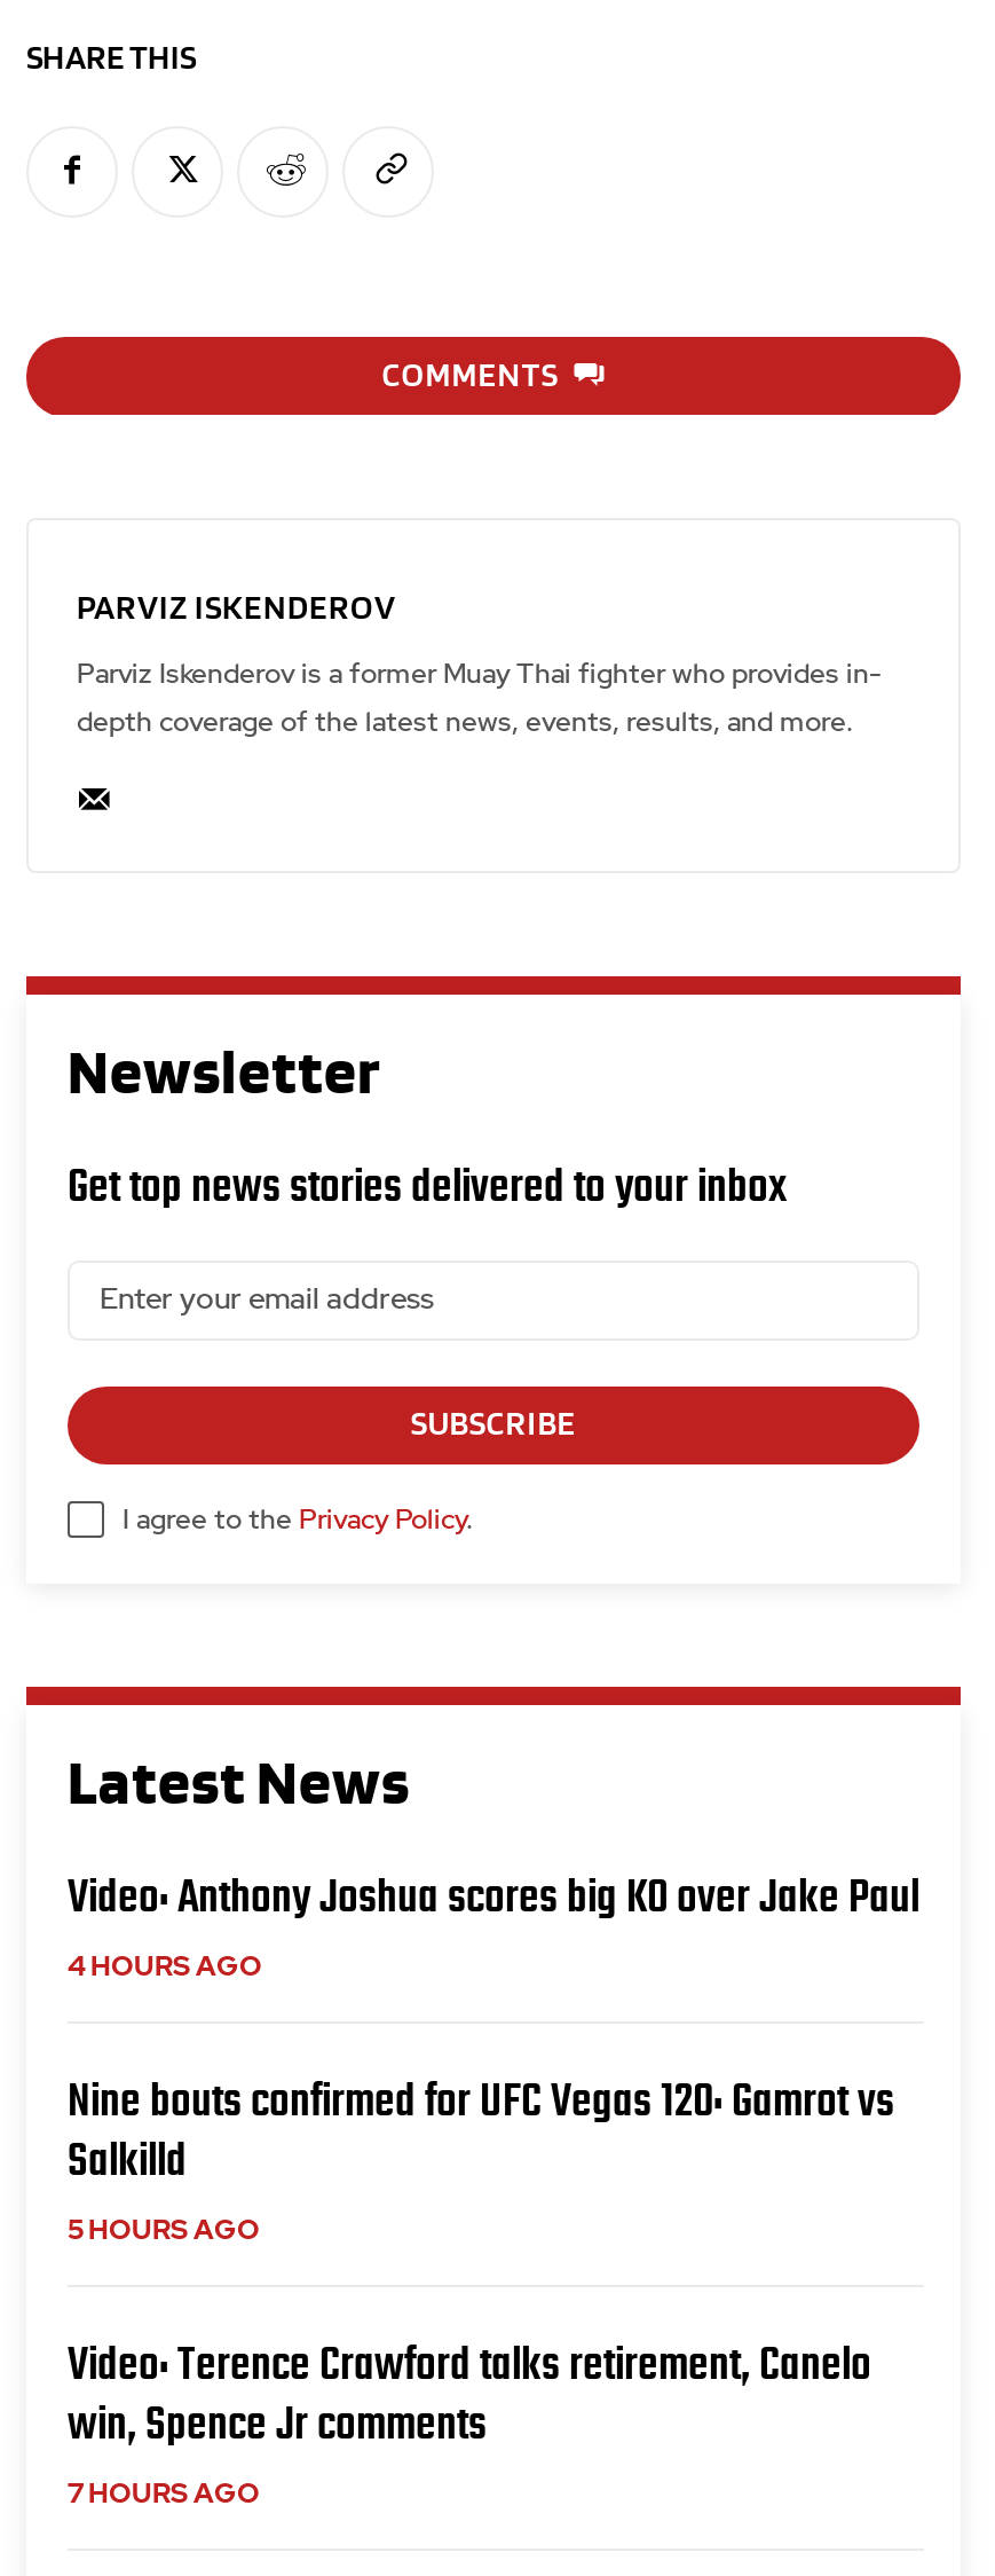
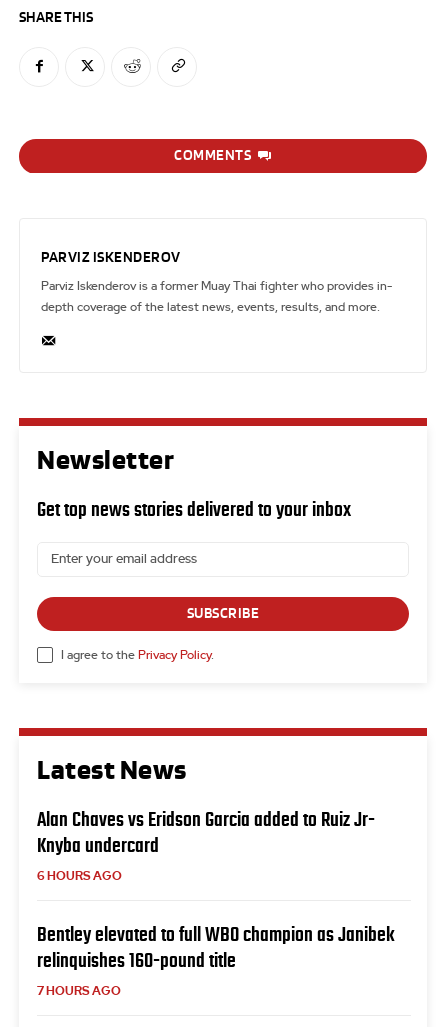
- Video: Anthony Joshua scores big KO over Jake Paul
- 4 HOURS AGO
- Nine bouts confirmed for UFC Vegas 120: Gamrot vs
- Salkilld
- 5 HOURS AGO
- Video: Terence Crawford talks retirement, Canelo
- win, Spence Jr comments
+ Alan Chaves vs Eridson Garcia added to Ruiz Jr-
+ Knyba undercard
+ 6 HOURS AGO
+ Bentley elevated to full WBO champion as Janibek
+ relinquishes 160-pound title
